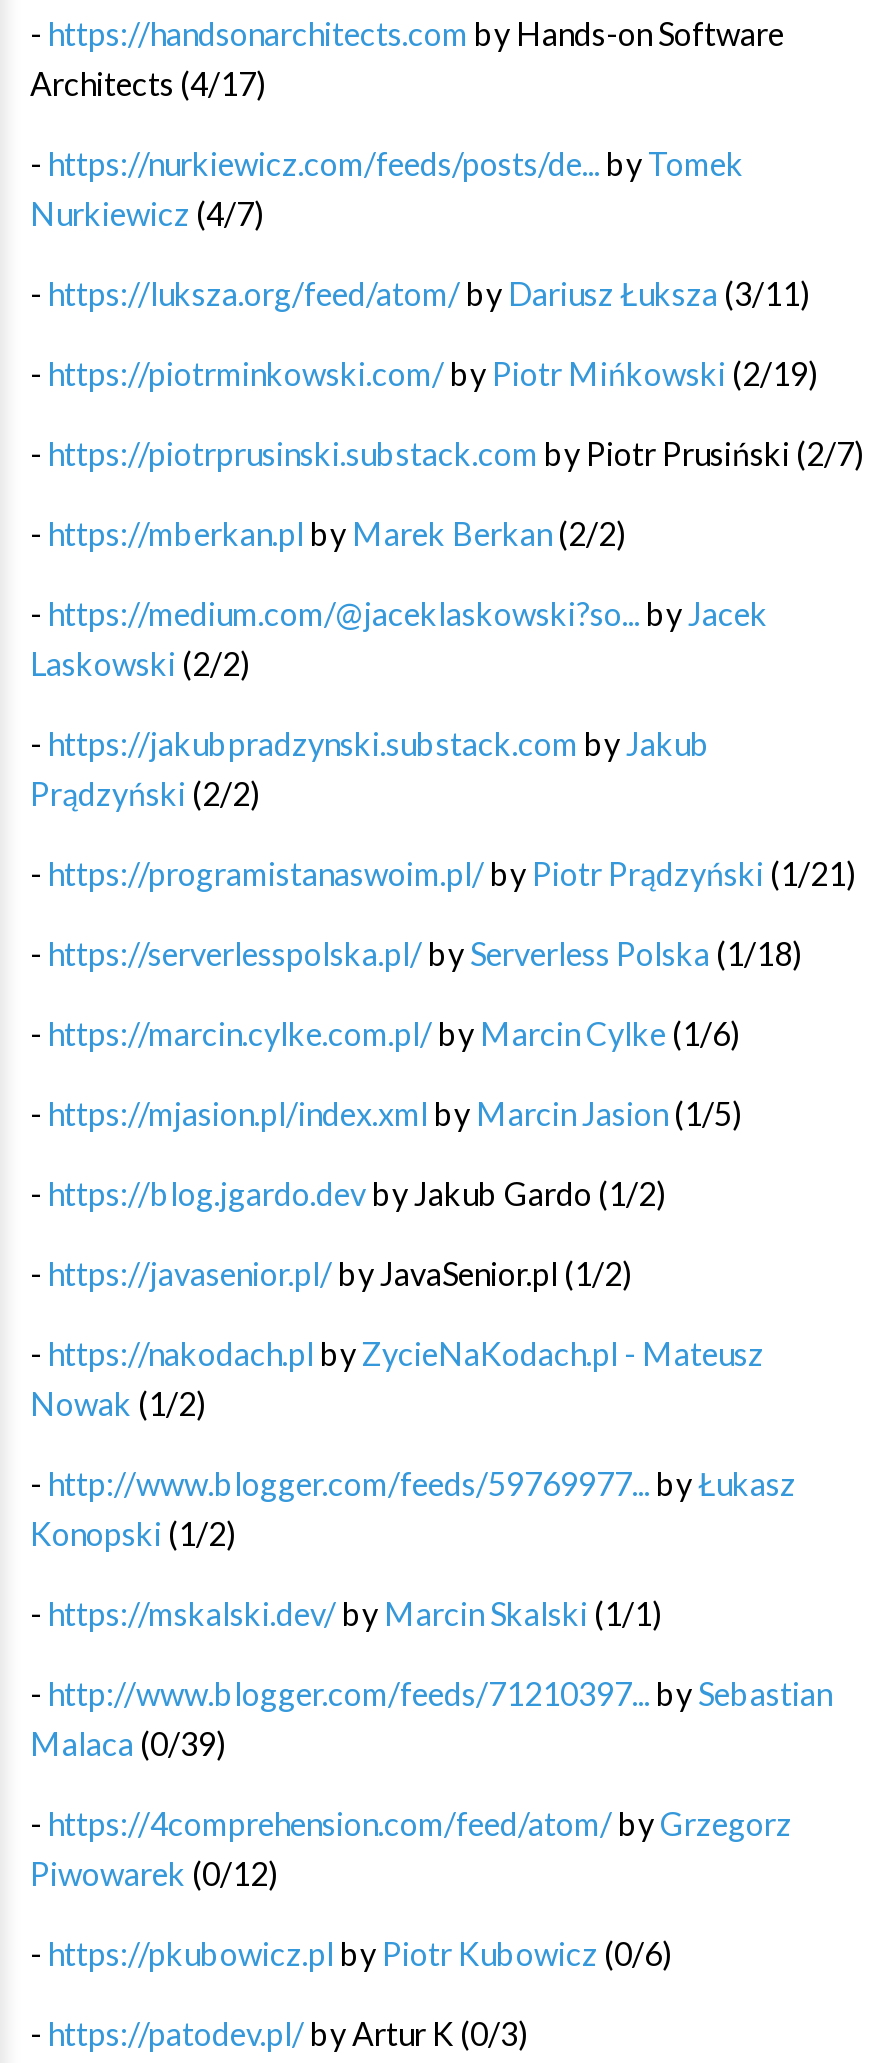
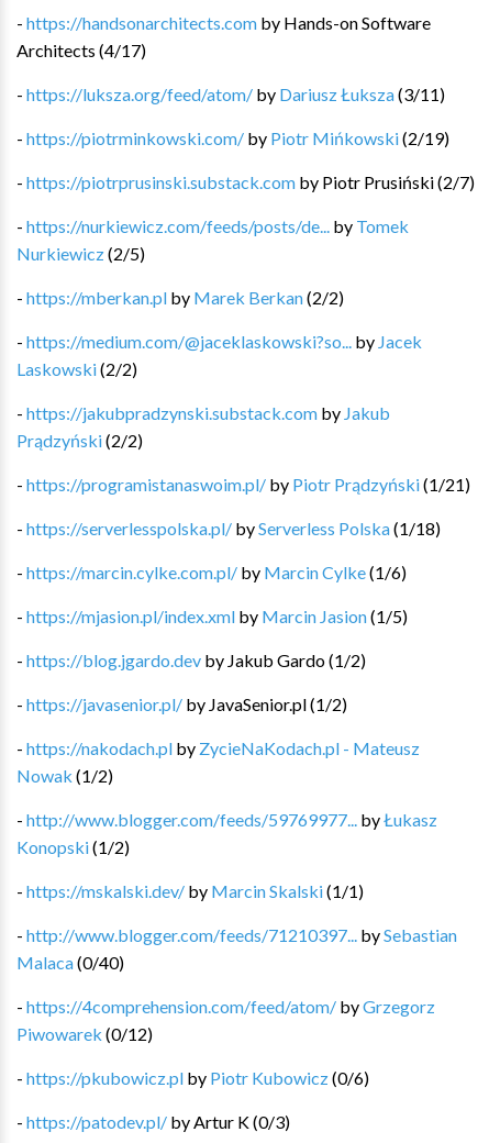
moved down: - https://nurkiewicz.com/feeds/posts/de... by Tomek

- Nurkiewicz (4/7)

moved up: - https://luksza.org/feed/atom/ by Dariusz Łuksza (3/11) | - https://piotrminkowski.com/ by Piotr Mińkowski (2/19) | - https://piotrprusinski.substack.com by Piotr Prusiński (2/7)

+ Nurkiewicz (2/5)

- Malaca (0/39)
+ Malaca (0/40)
